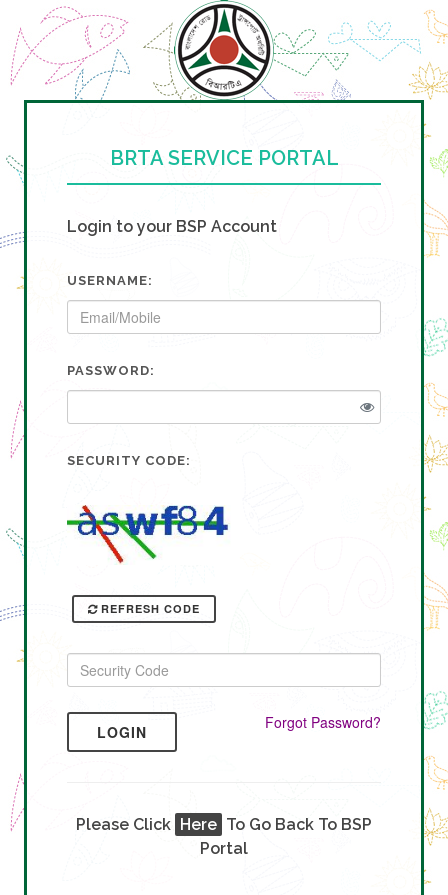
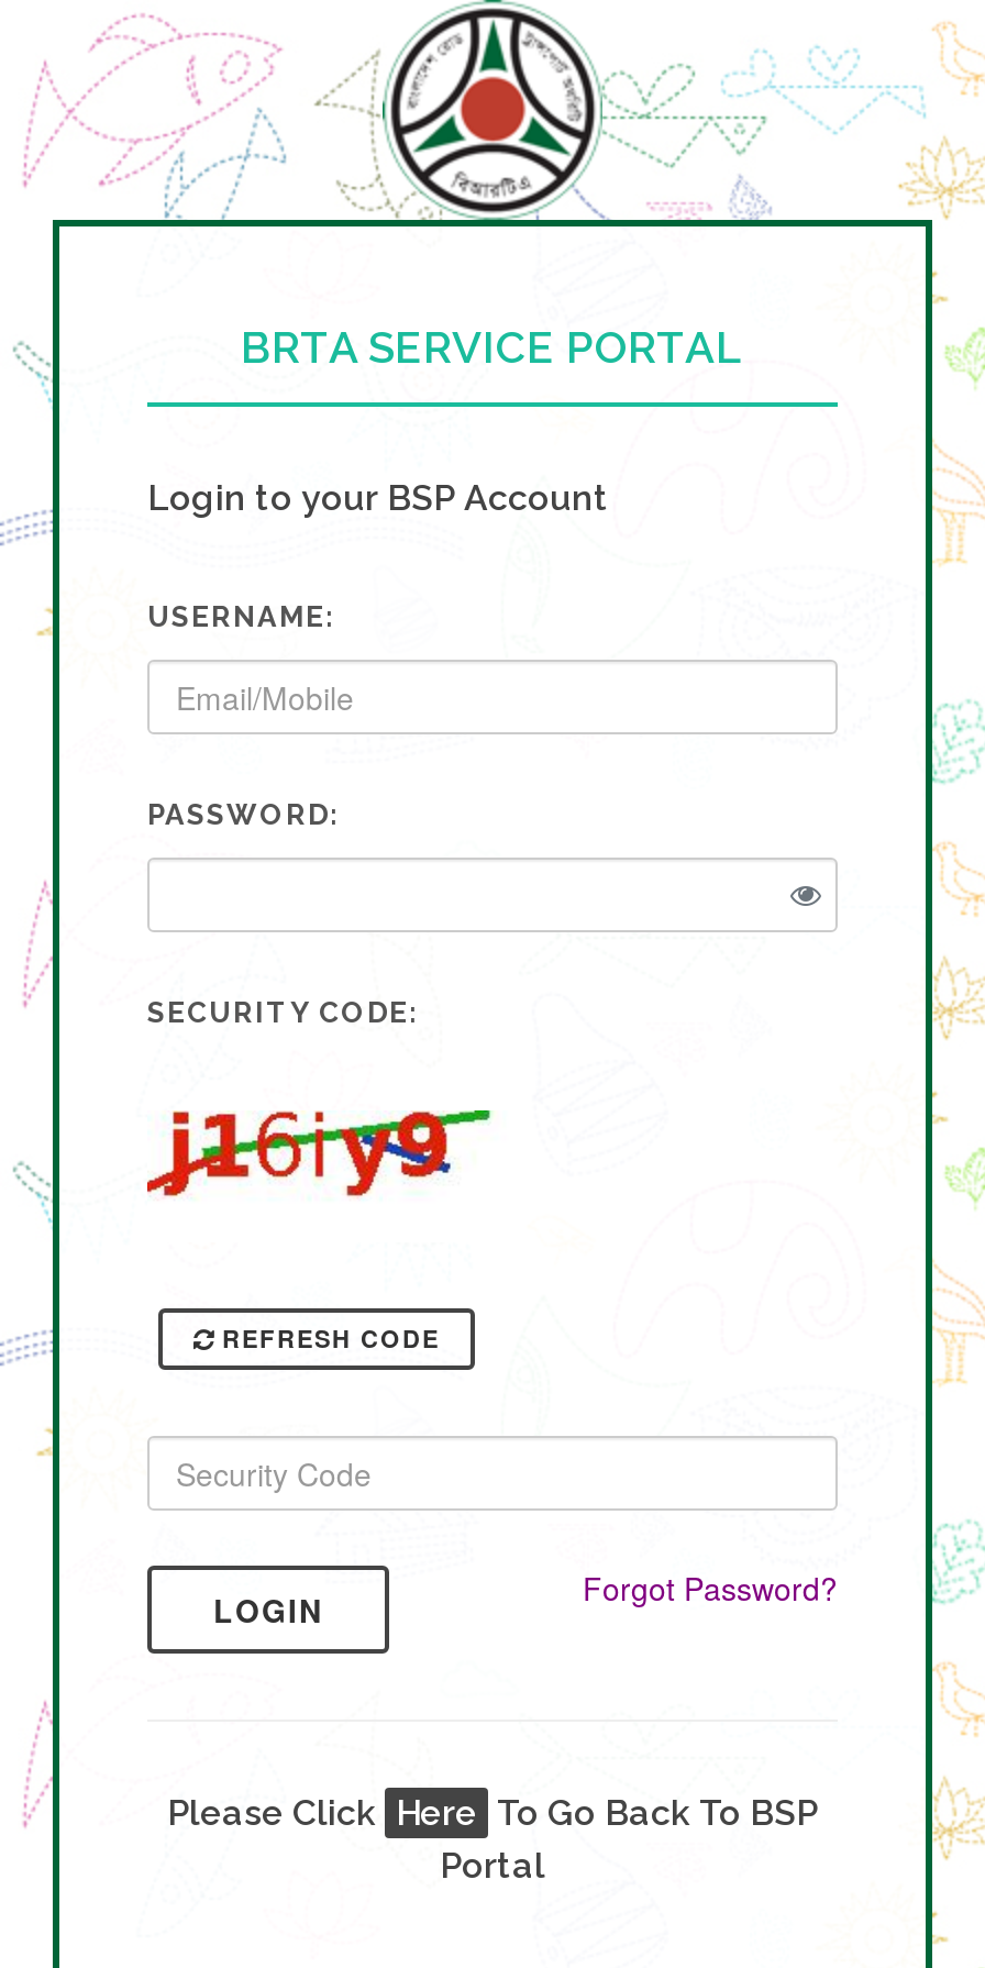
- [image]
+ [image]
